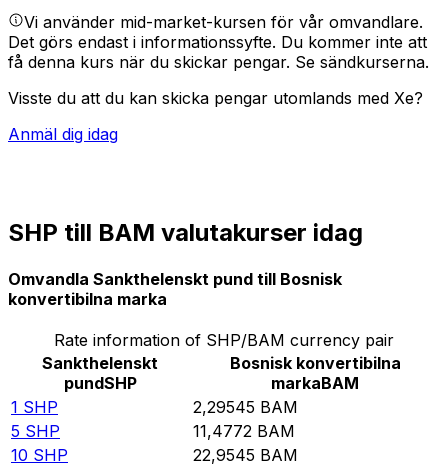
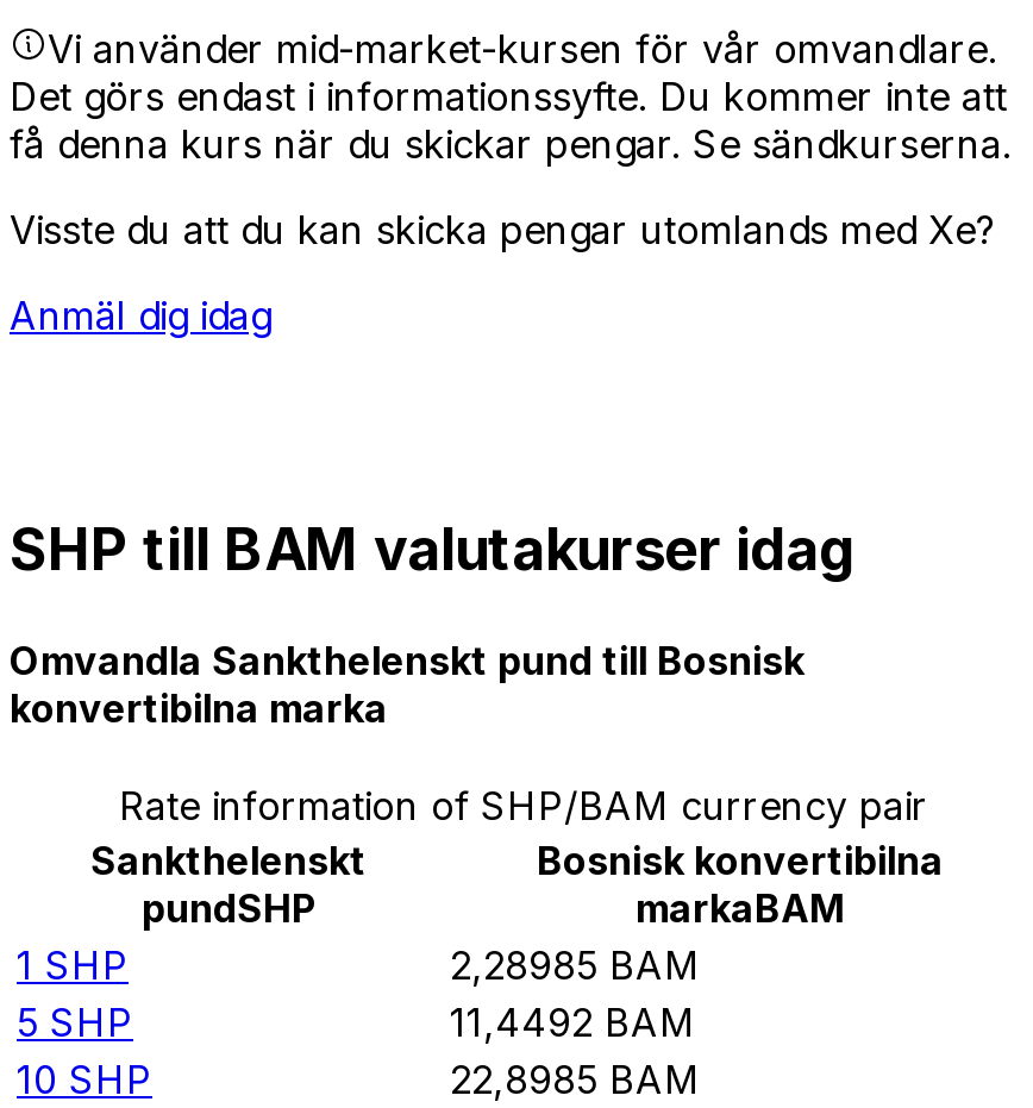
- 2,29545 BAM
+ 2,28985 BAM

- 11,4772 BAM
+ 11,4492 BAM

- 22,9545 BAM
+ 22,8985 BAM
